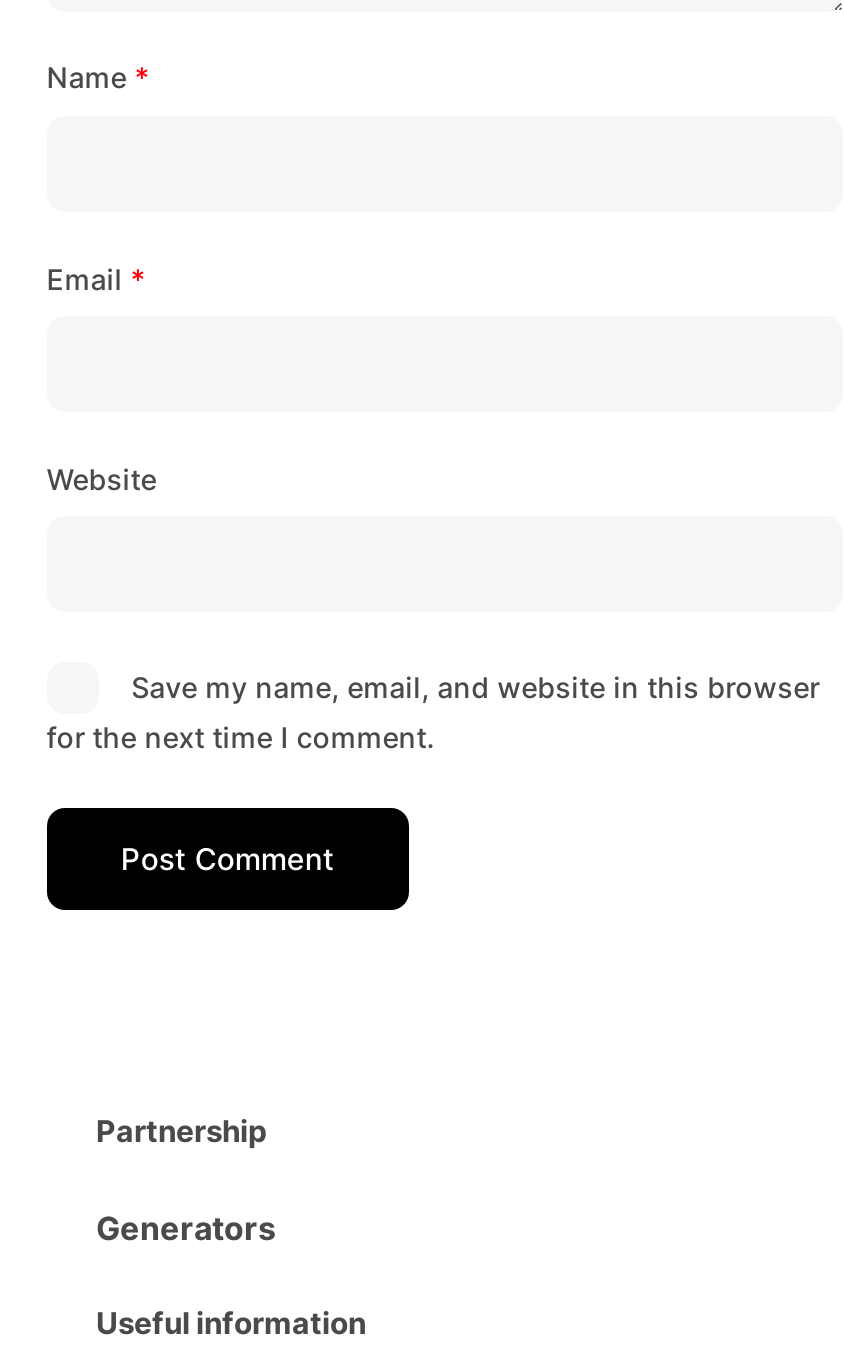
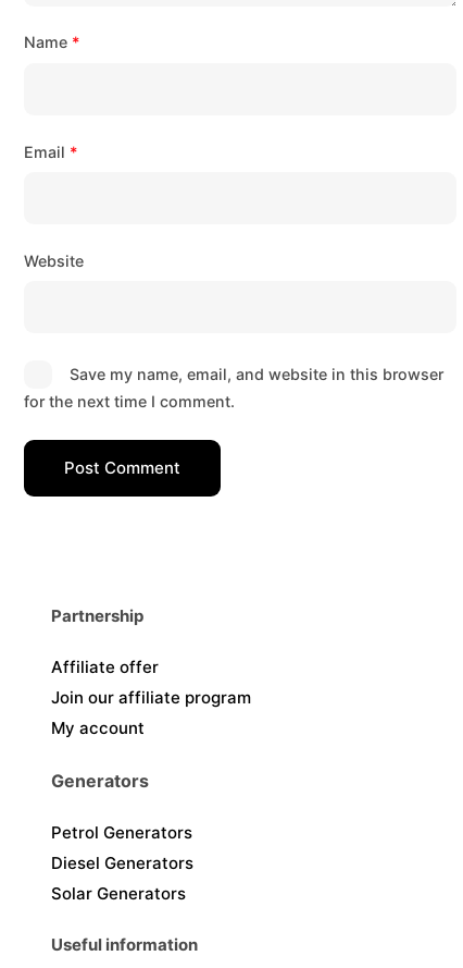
+ Affiliate offer
+ Join our affiliate program
+ My account

+ Petrol Generators
+ Diesel Generators
+ Solar Generators
